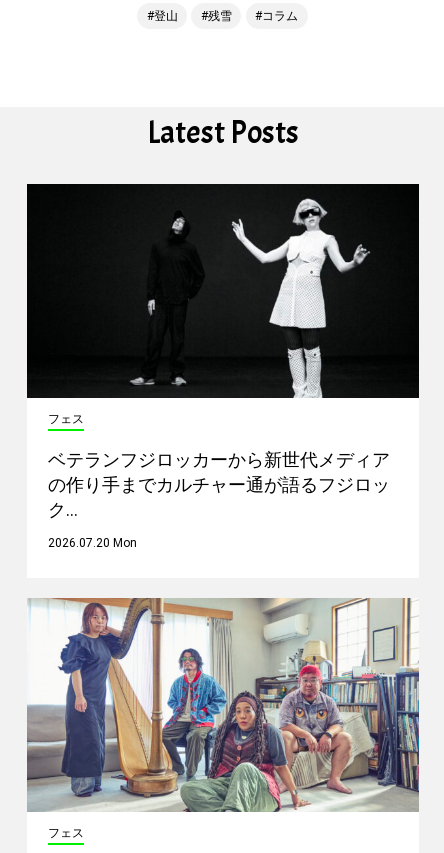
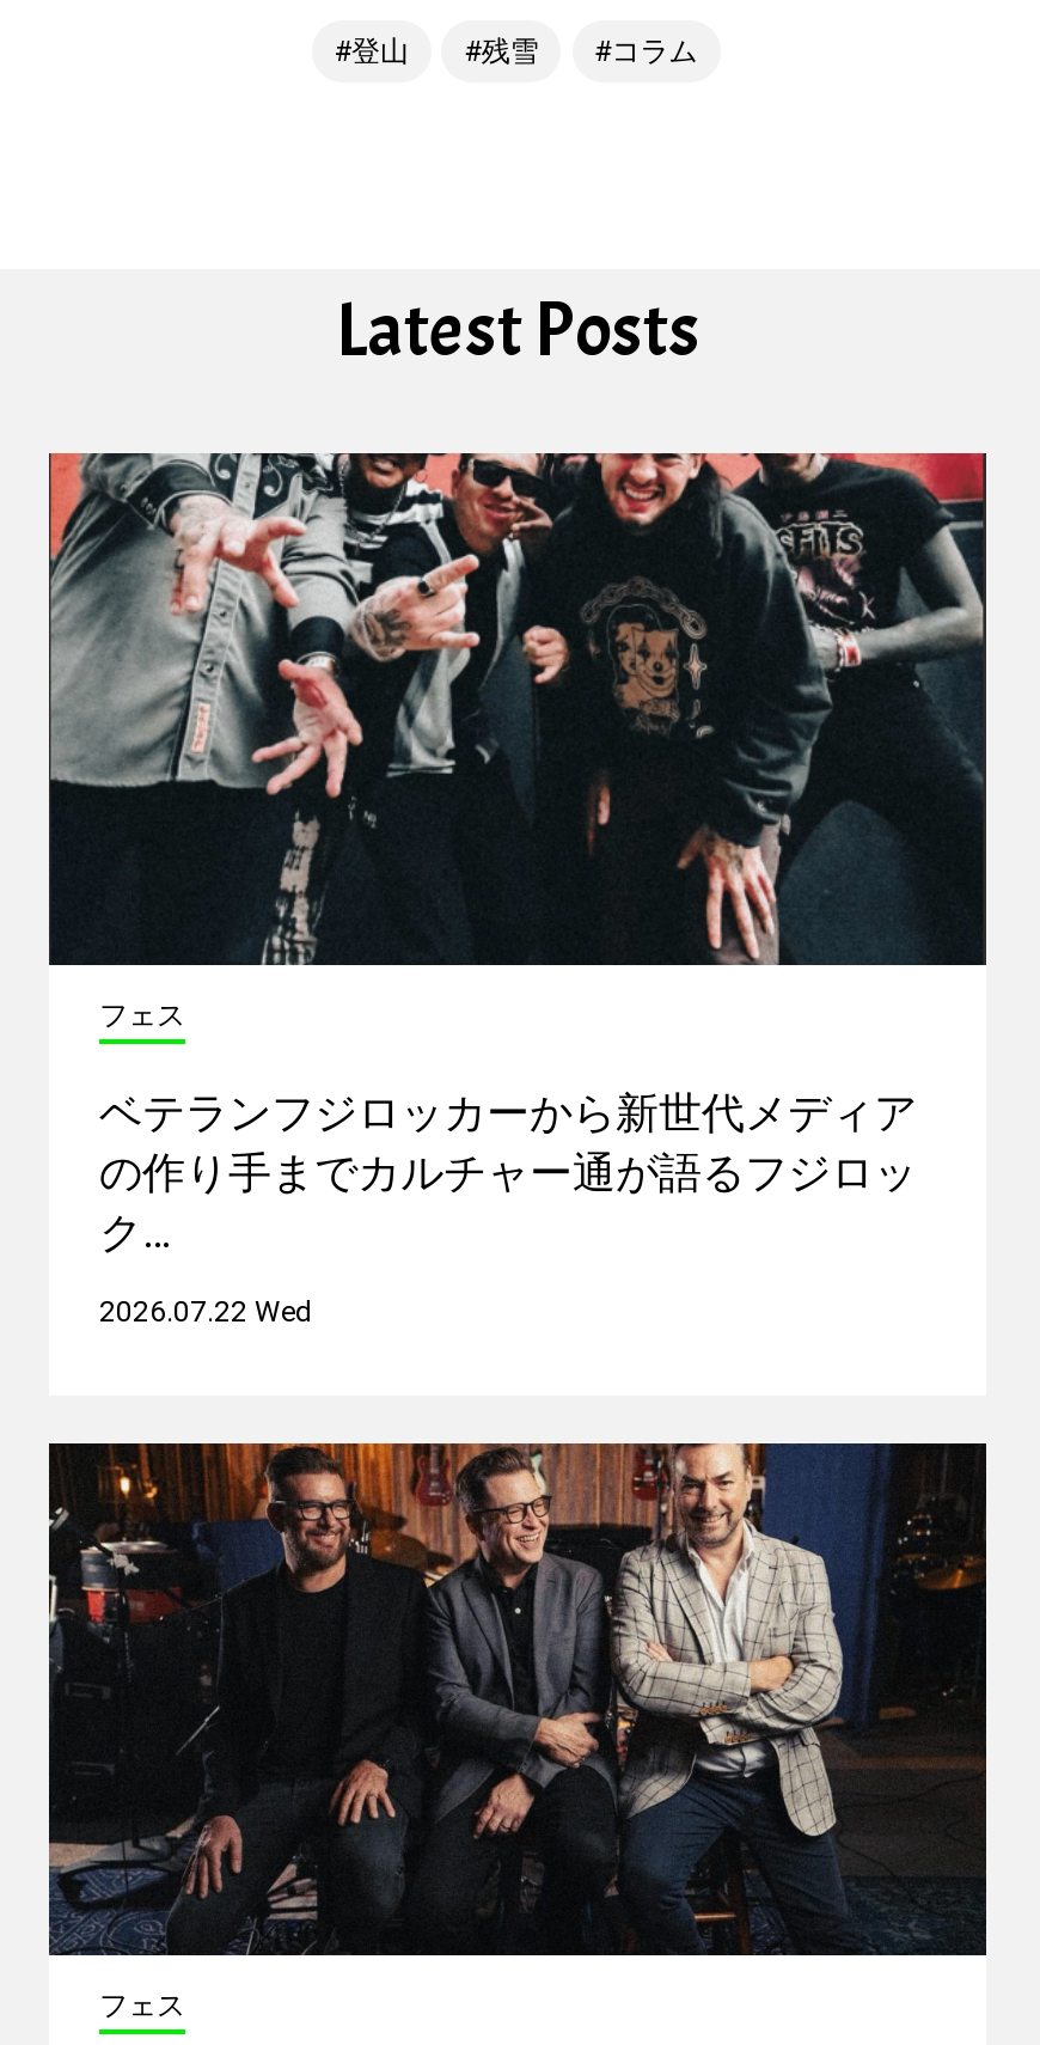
- [image]
+ [image]

- 2026.07.20 Mon
+ 2026.07.22 Wed

- [image]
+ [image]
